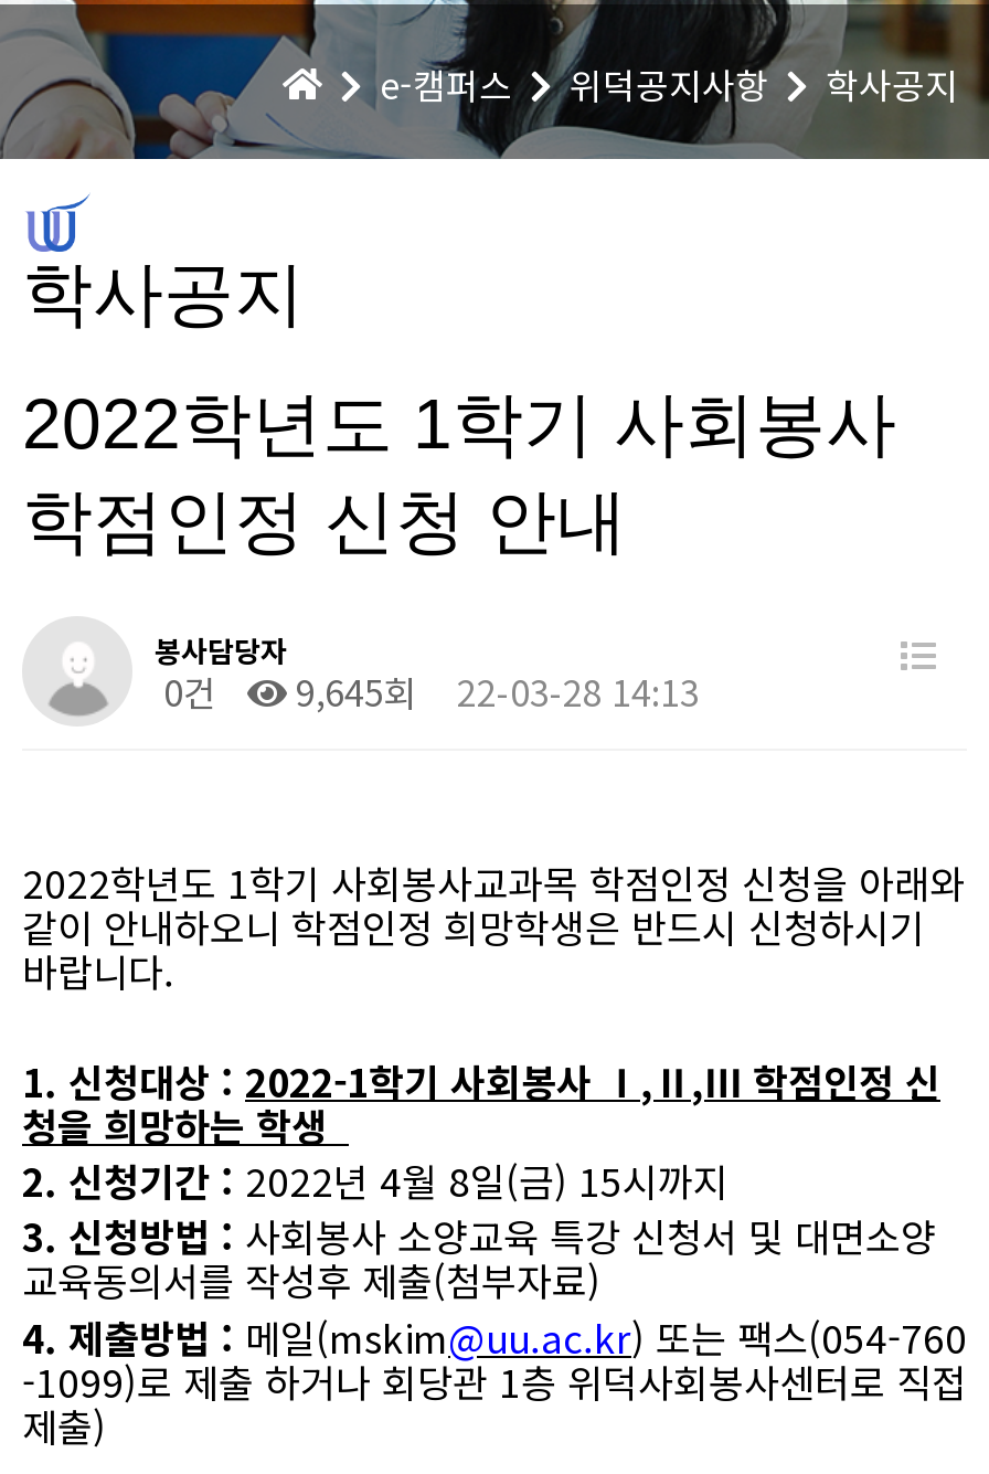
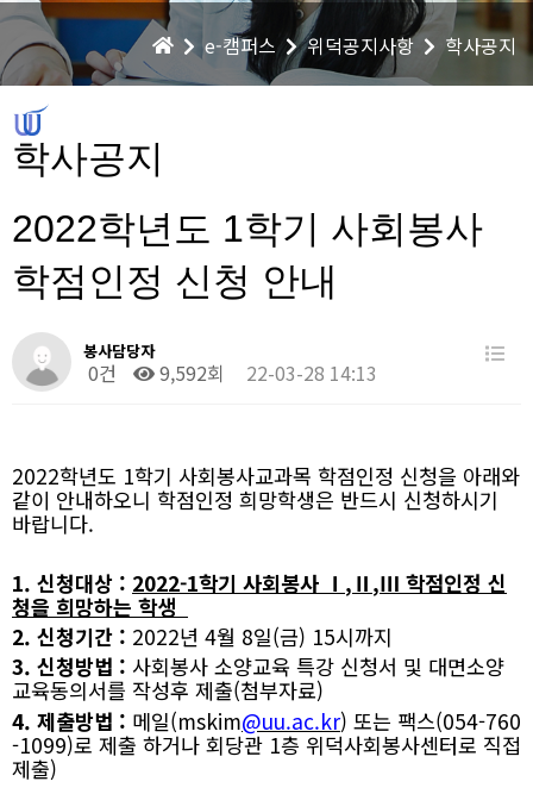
- 9,645회 22-03-28 14:13
+ 9,592회 22-03-28 14:13
